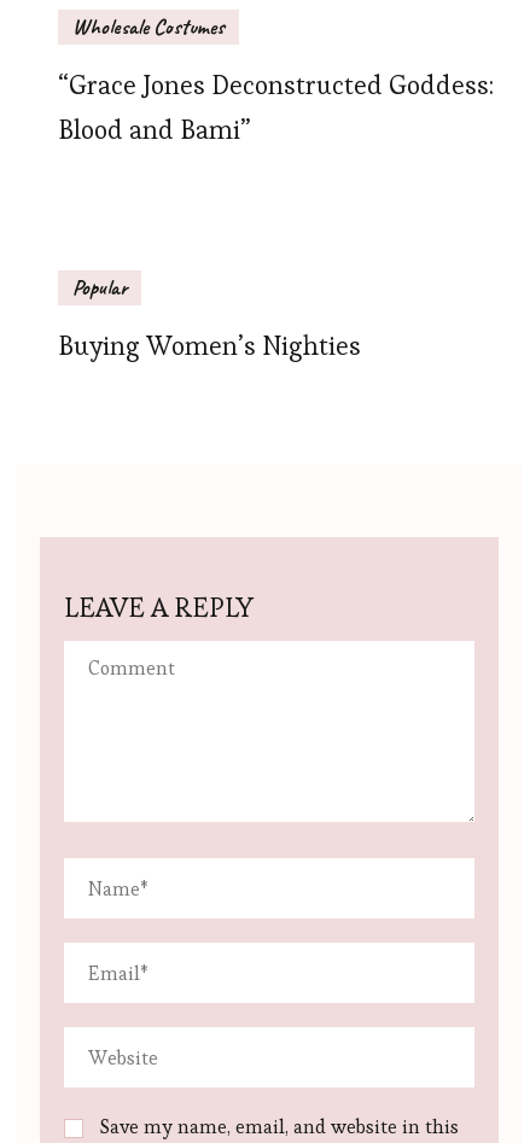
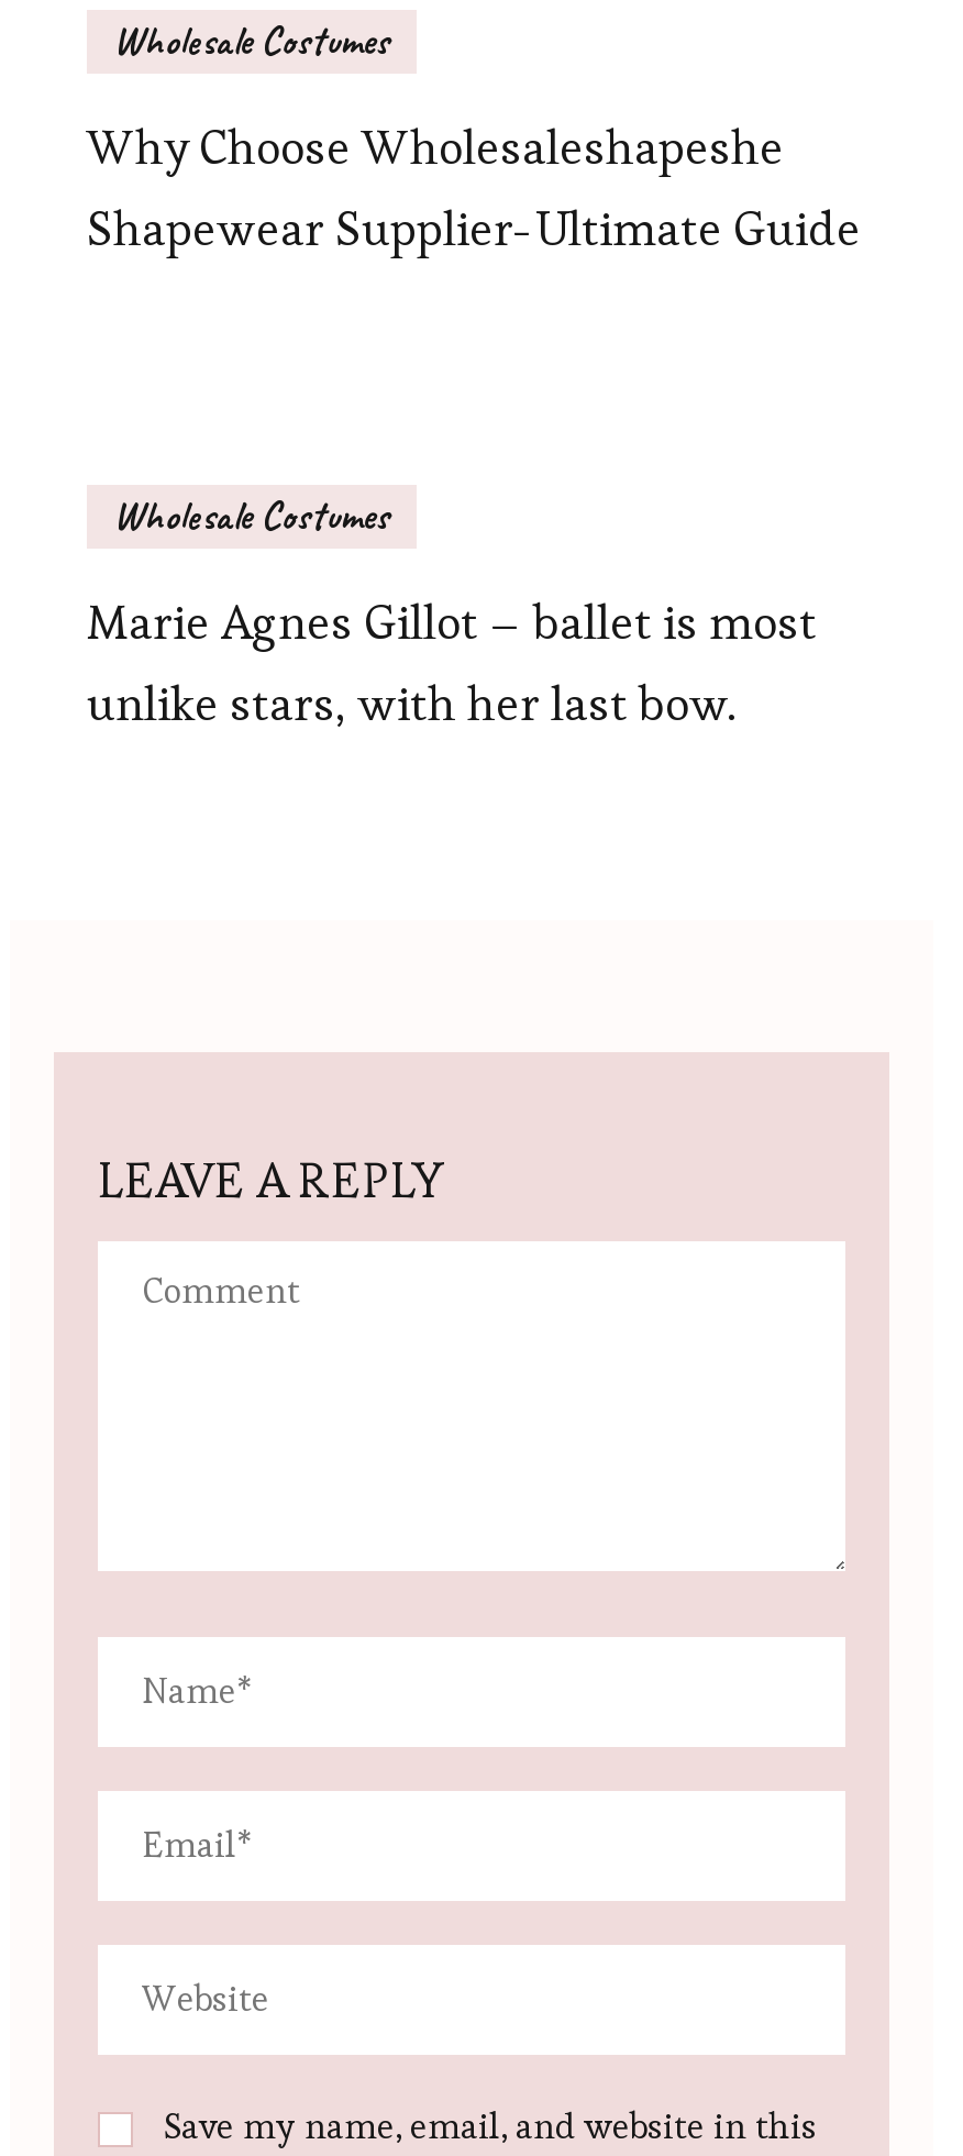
- “Grace Jones Deconstructed Goddess:
- Blood and Bami”
+ Why Choose Wholesaleshapeshe
+ Shapewear Supplier-Ultimate Guide

- Popular
+ Wholesale Costumes

- Buying Women’s Nighties
+ Marie Agnes Gillot – ballet is most
+ unlike stars, with her last bow.
